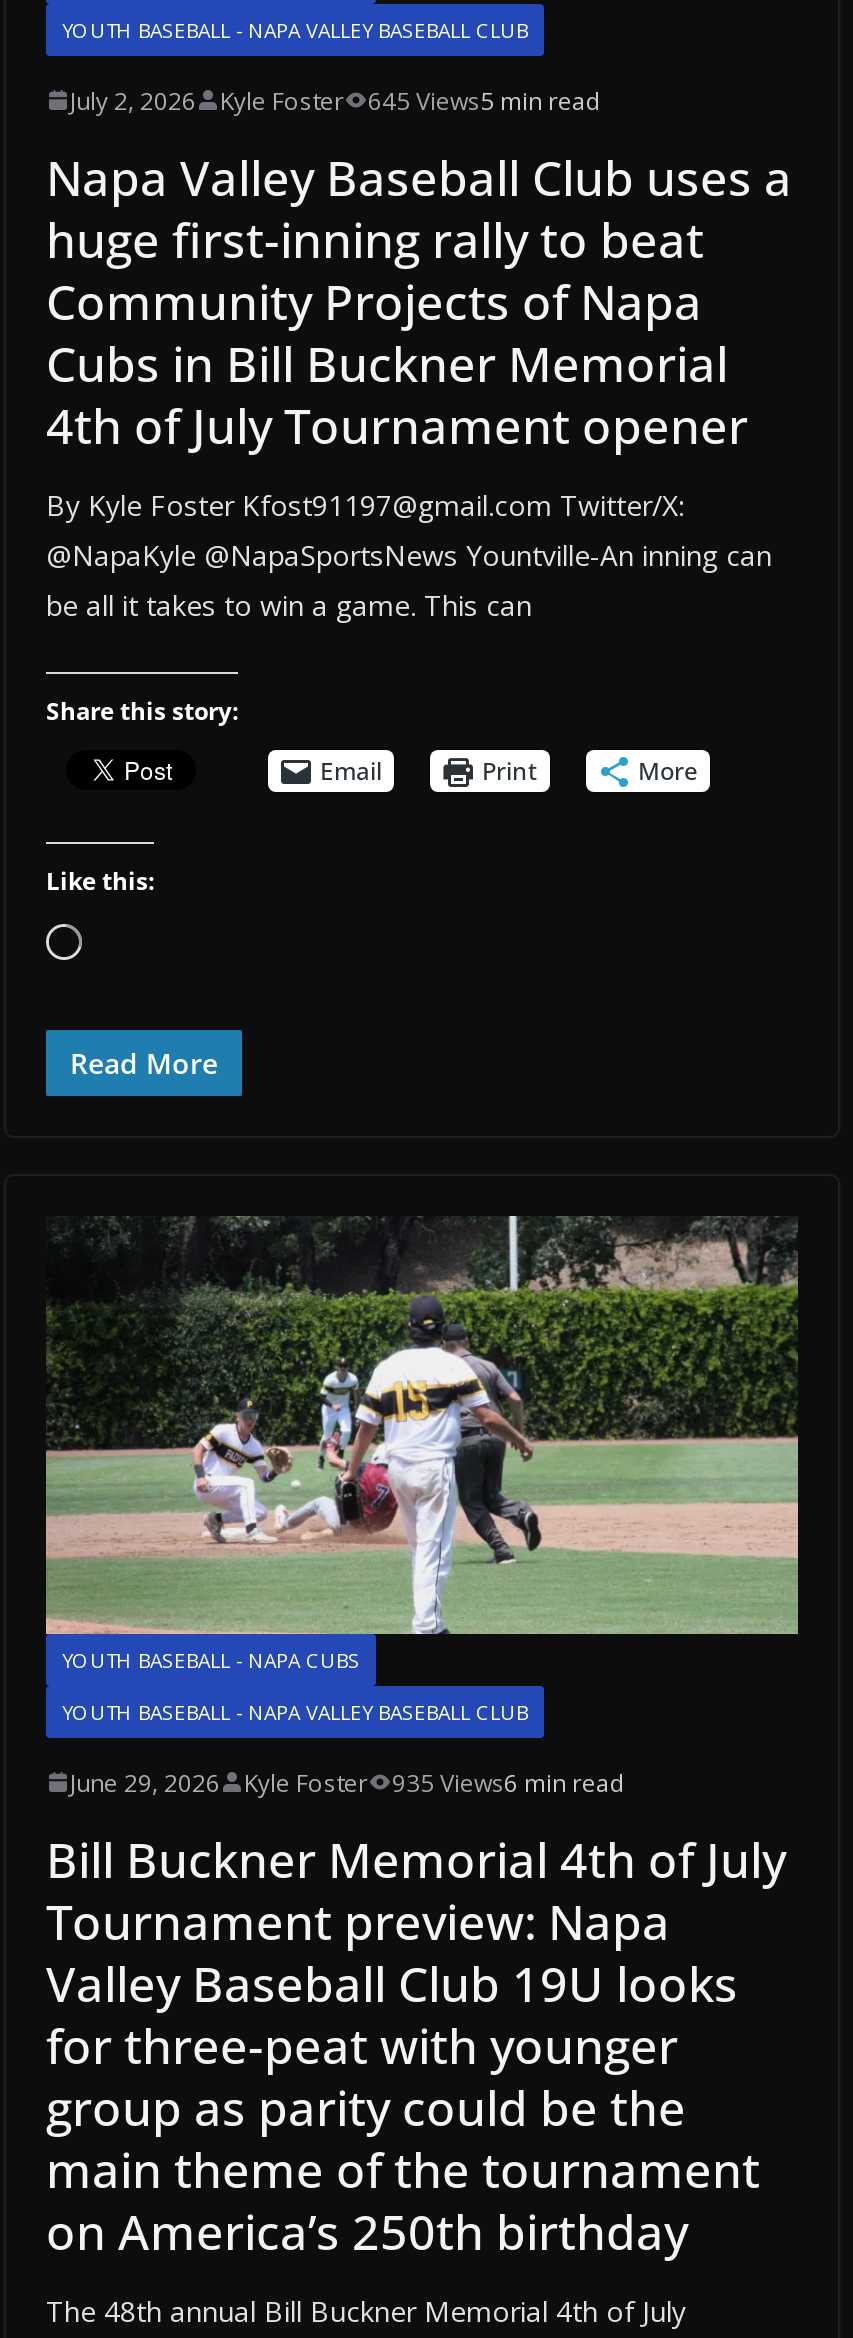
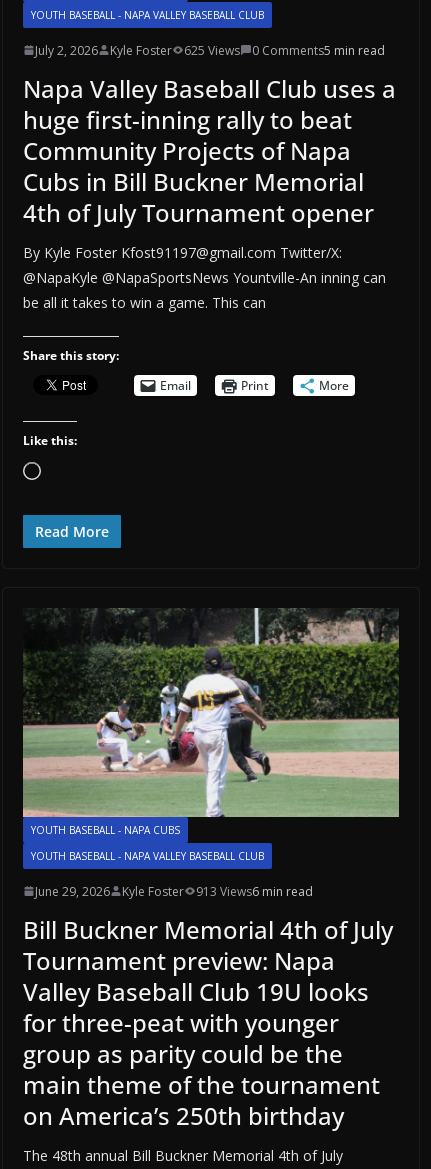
- 645 Views5 min read
+ 625 Views
+ 0 Comments5 min read

- 935 Views6 min read
+ 913 Views6 min read
